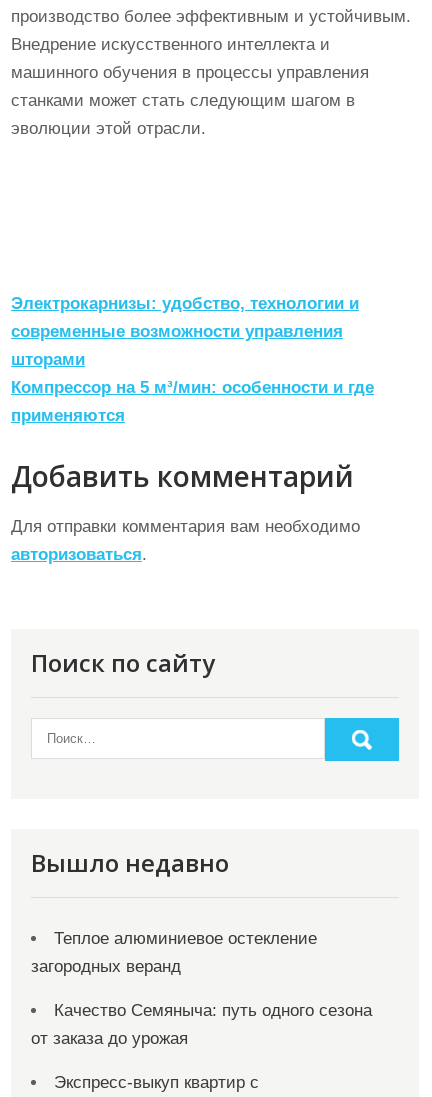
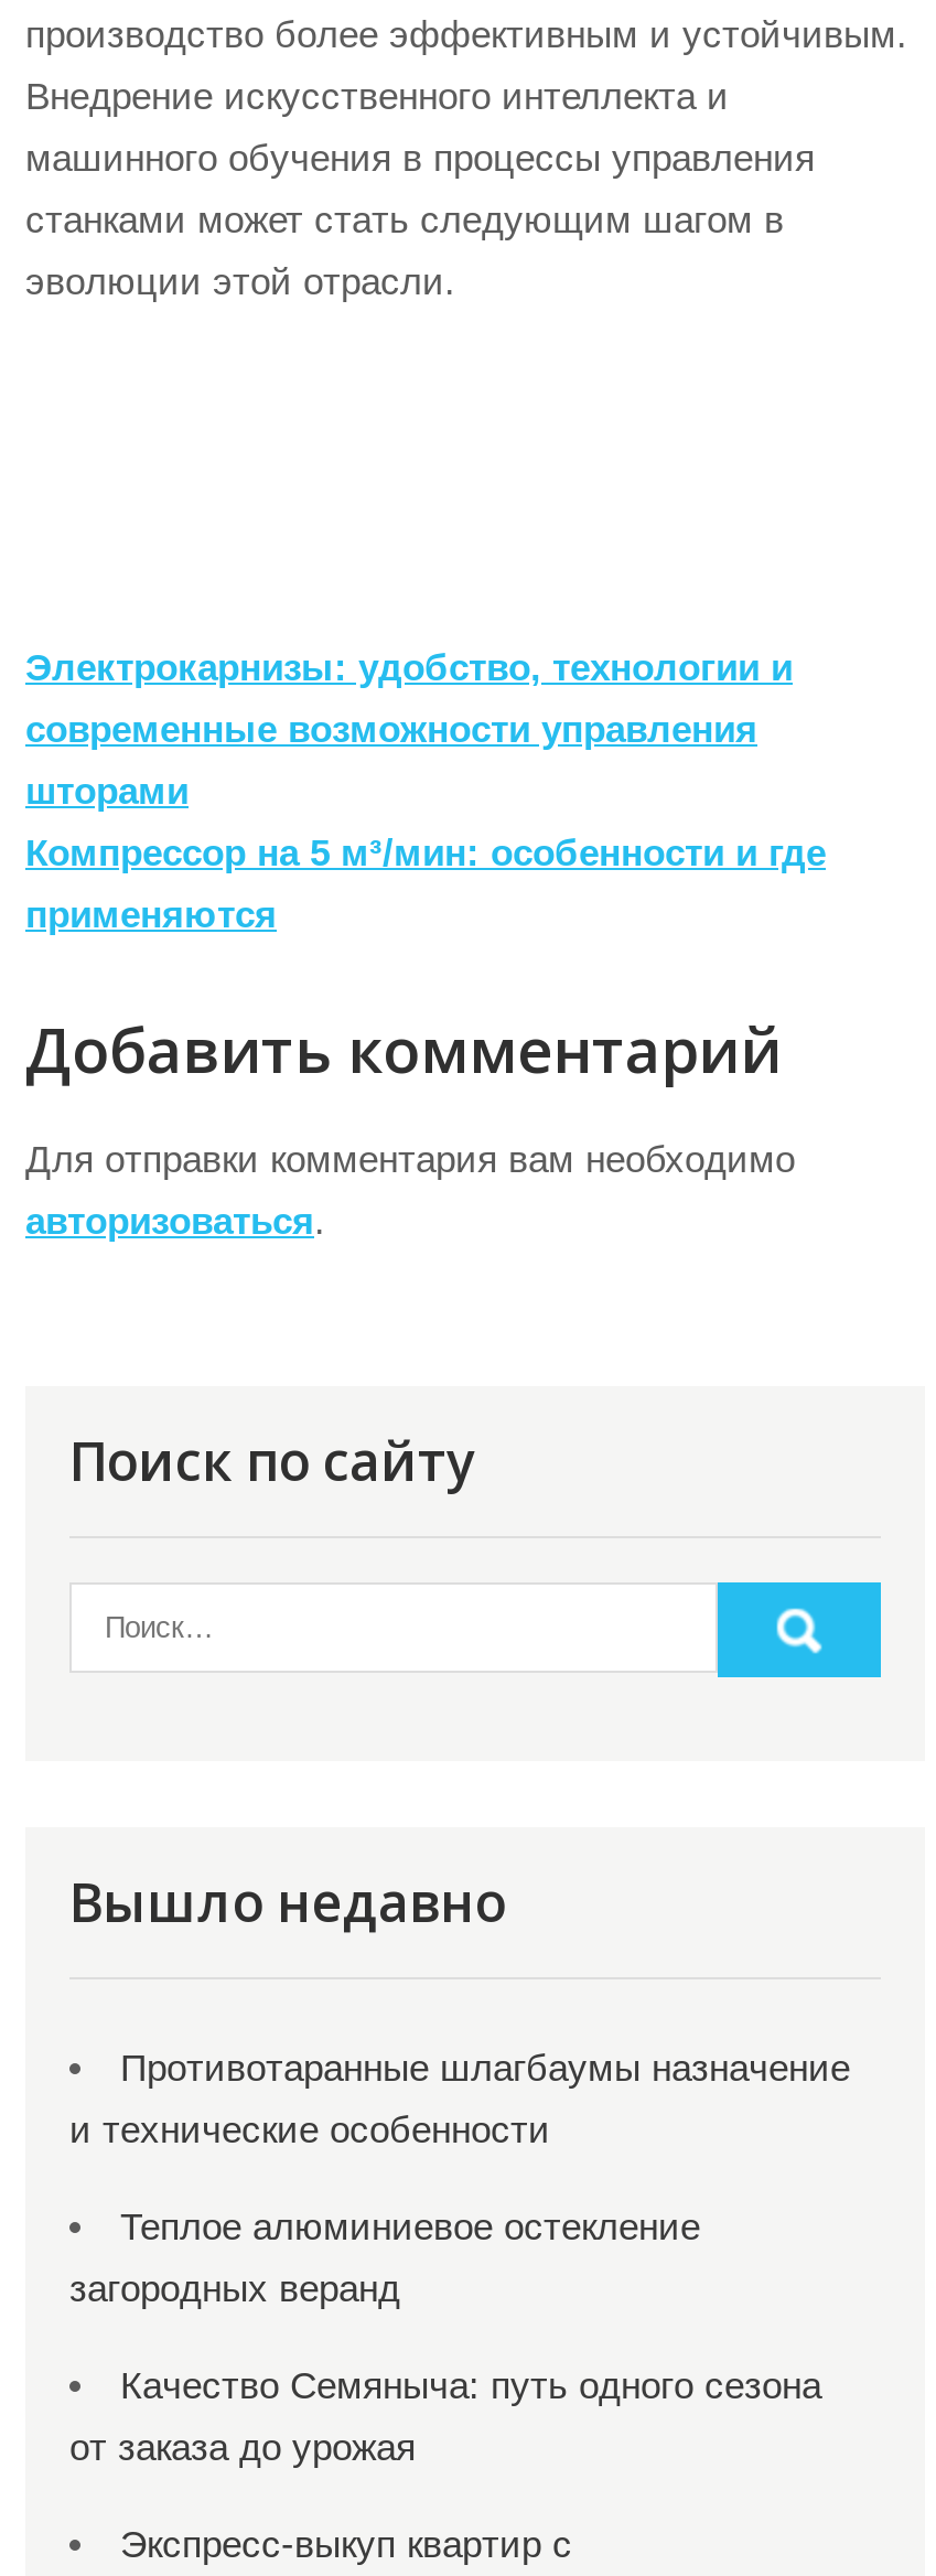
+ Противотаранные шлагбаумы назначение
+ и технические особенности
